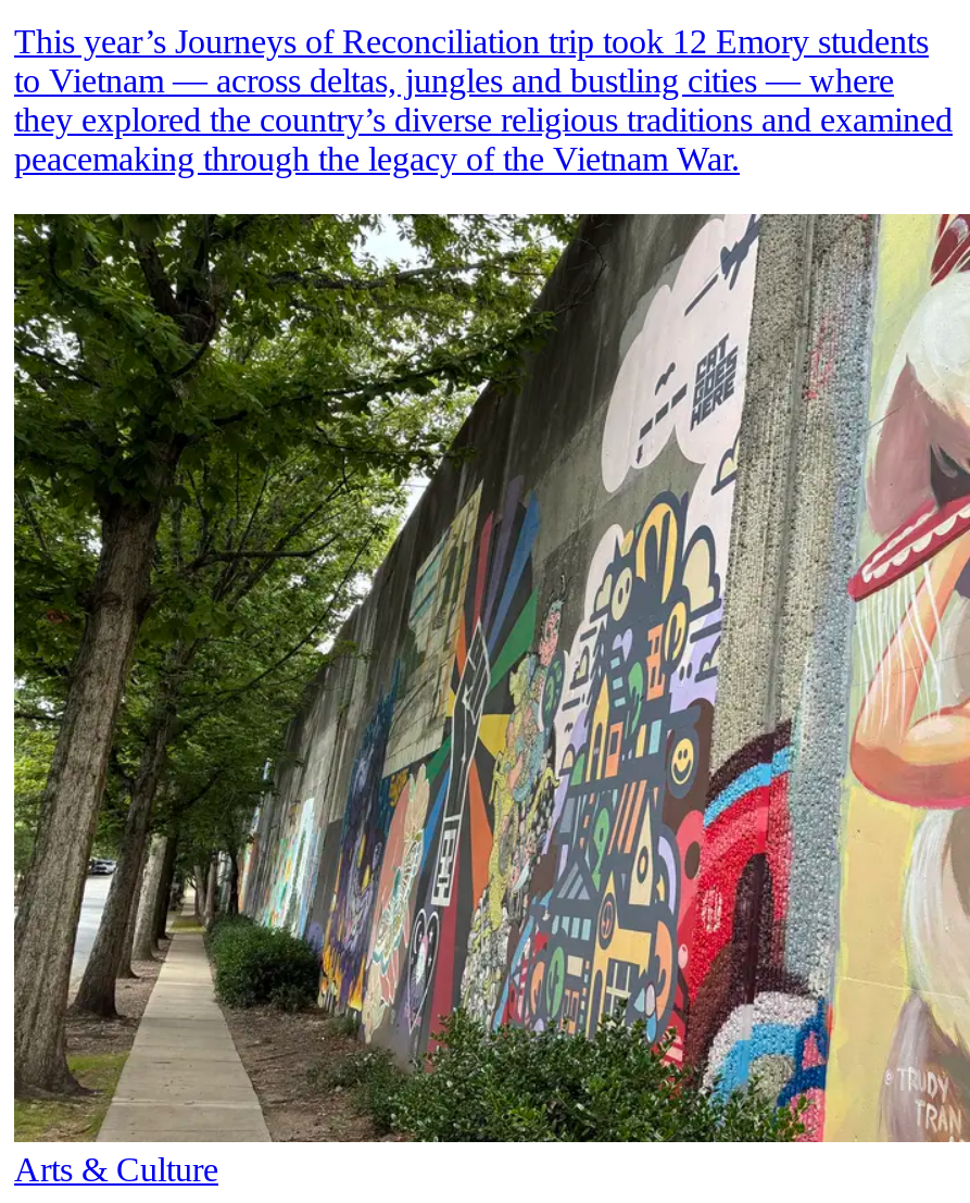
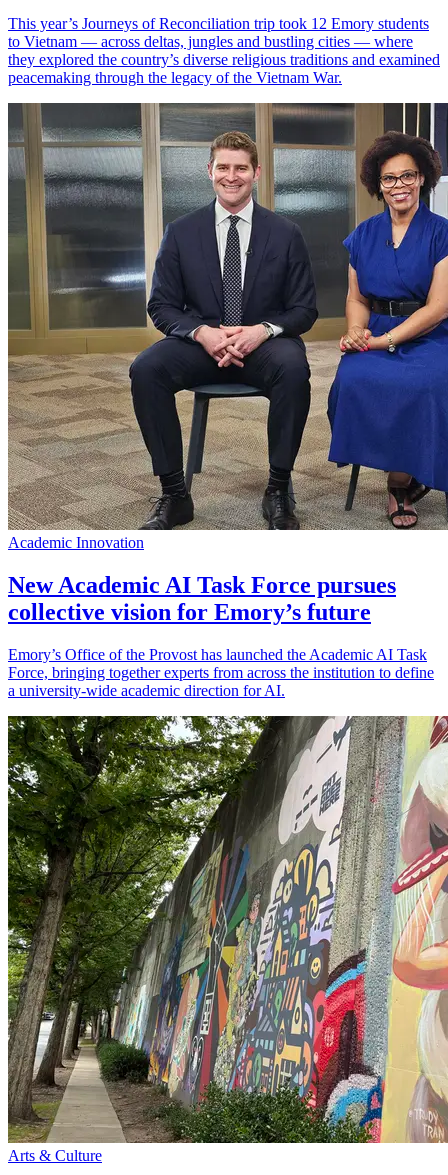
+ [image]
+ Academic Innovation
+ New Academic AI Task Force pursues
+ collective vision for Emory’s future
+ Emory’s Office of the Provost has launched the Academic AI Task
+ Force, bringing together experts from across the institution to define
+ a university-wide academic direction for AI.
